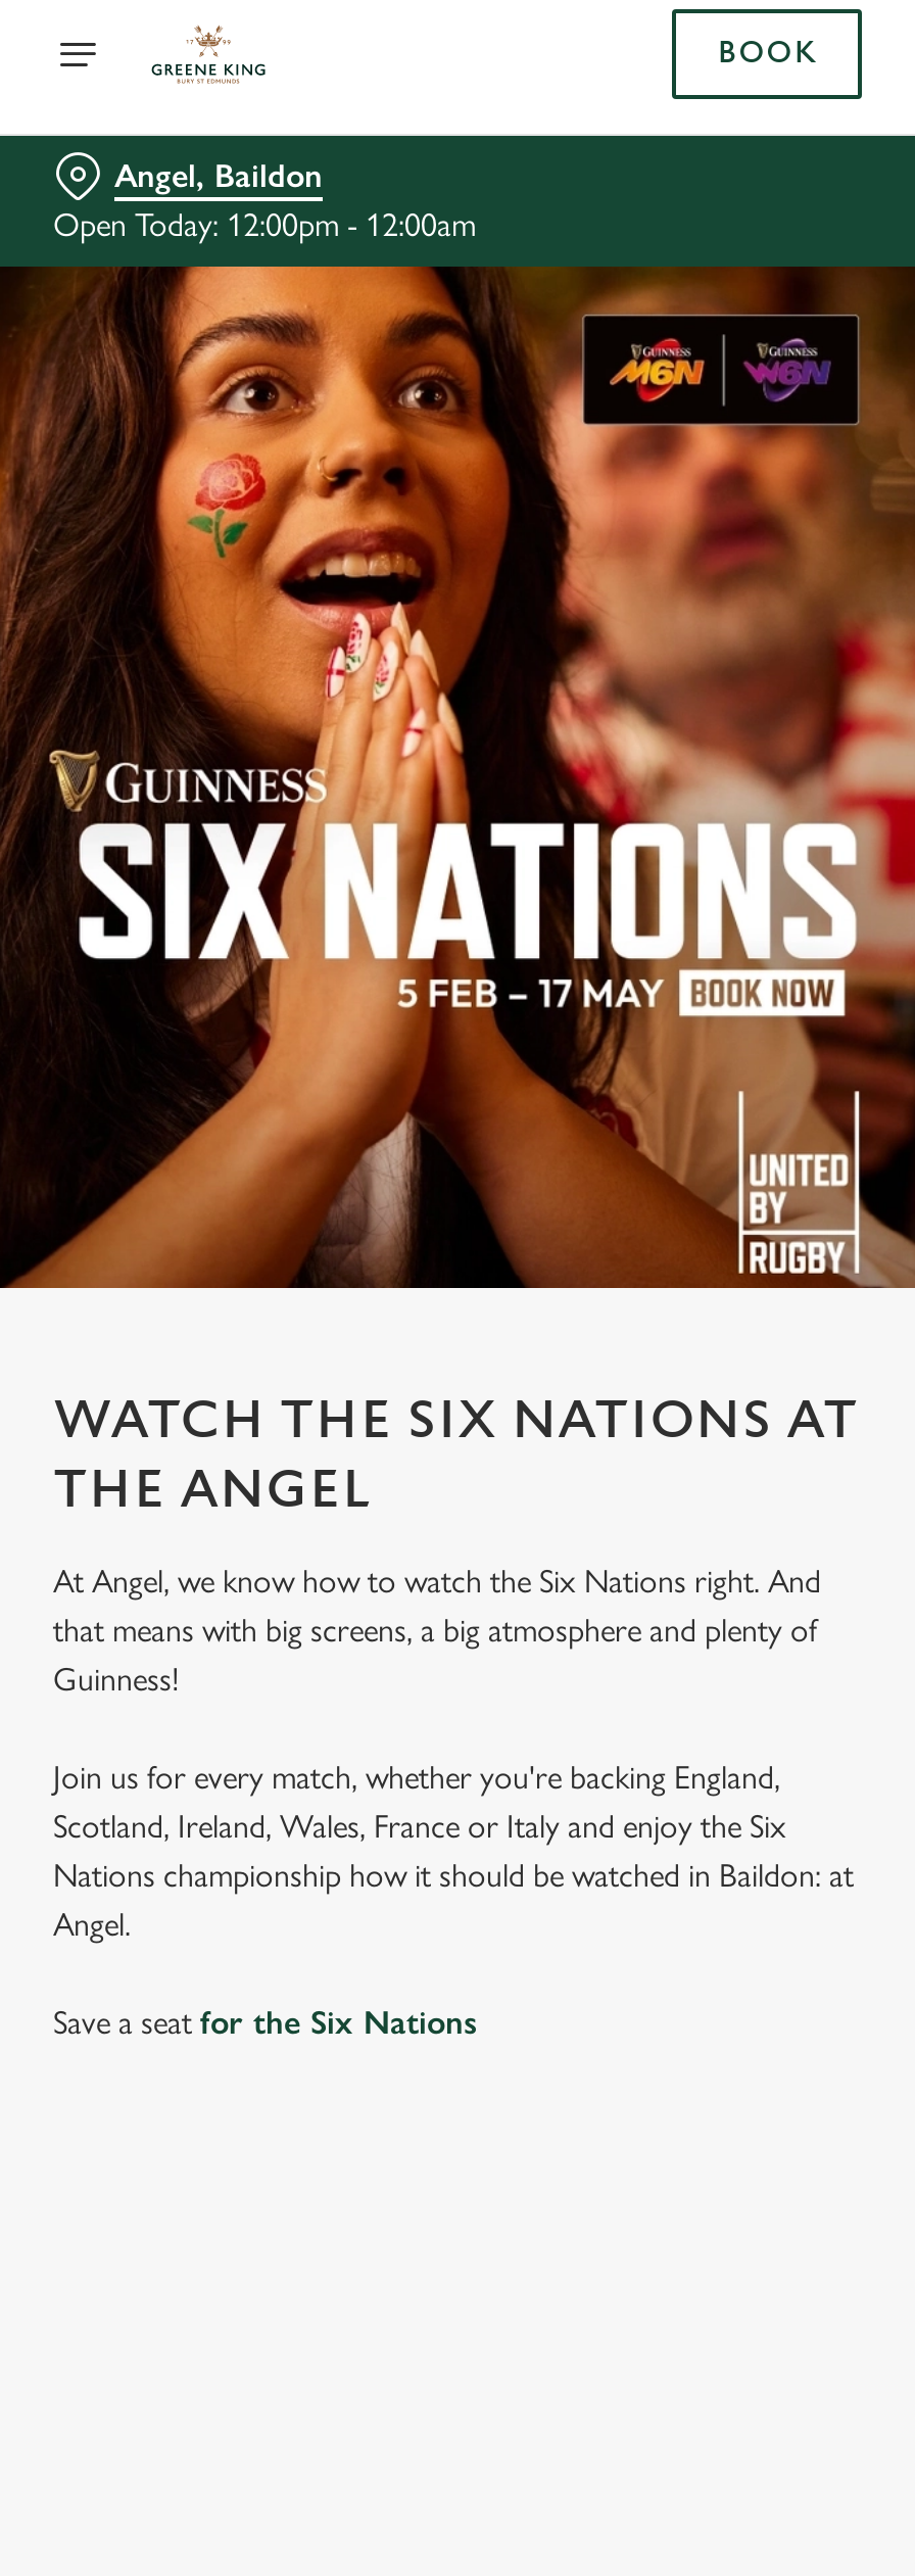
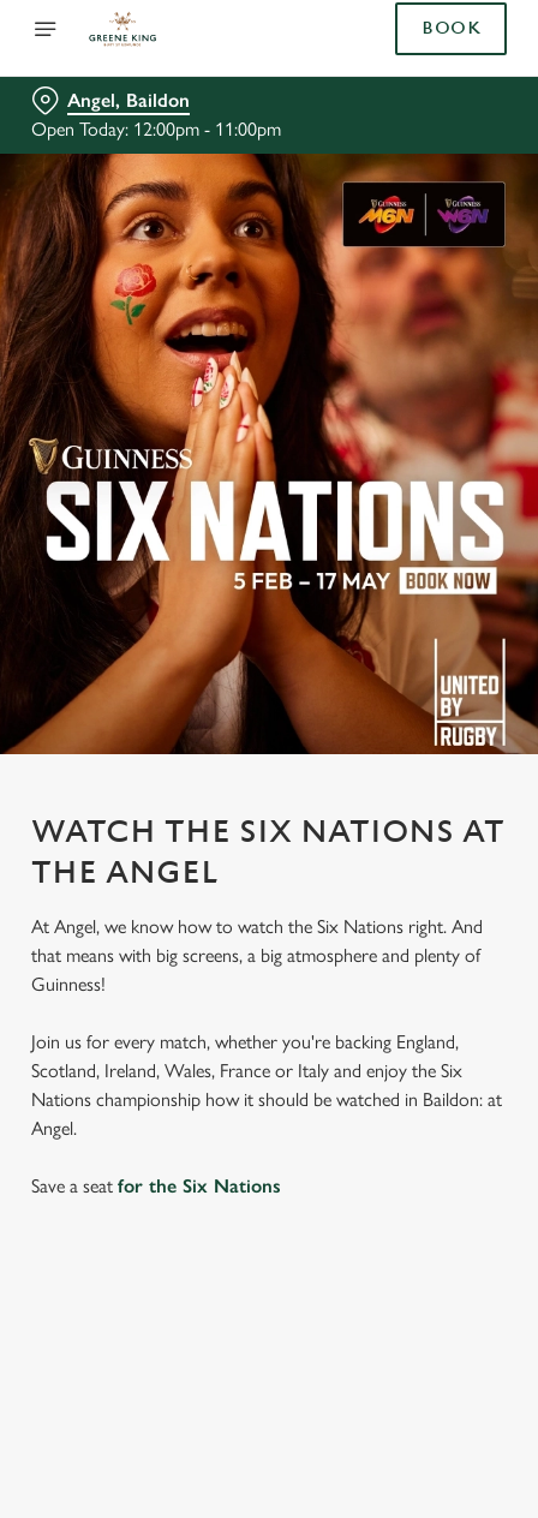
- Open Today: 12:00pm - 12:00am
+ Open Today: 12:00pm - 11:00pm
